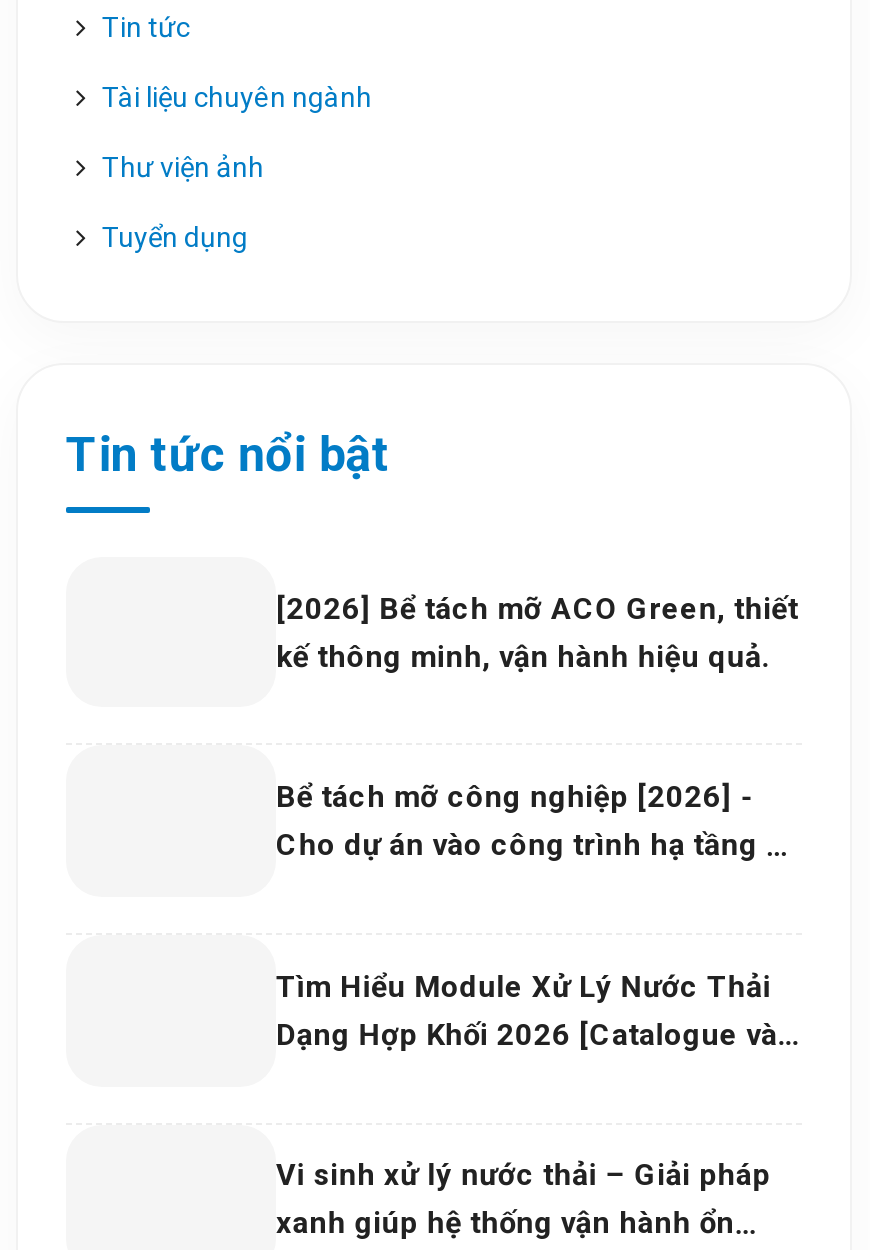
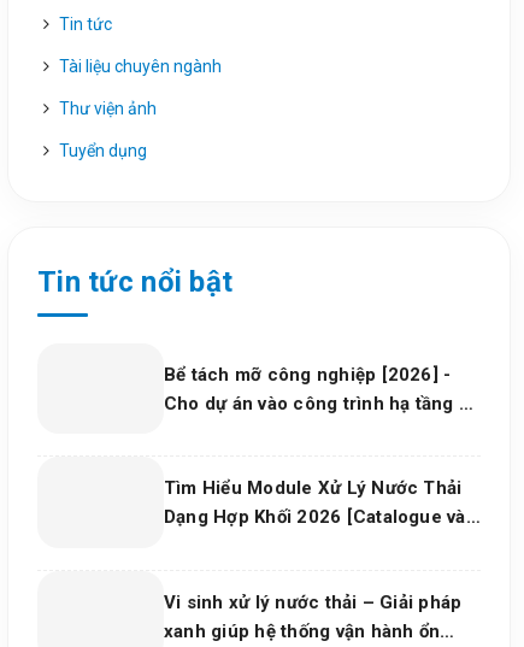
- [2026] Bể tách mỡ ACO Green, thiết
- kế thông minh, vận hành hiệu quả.
